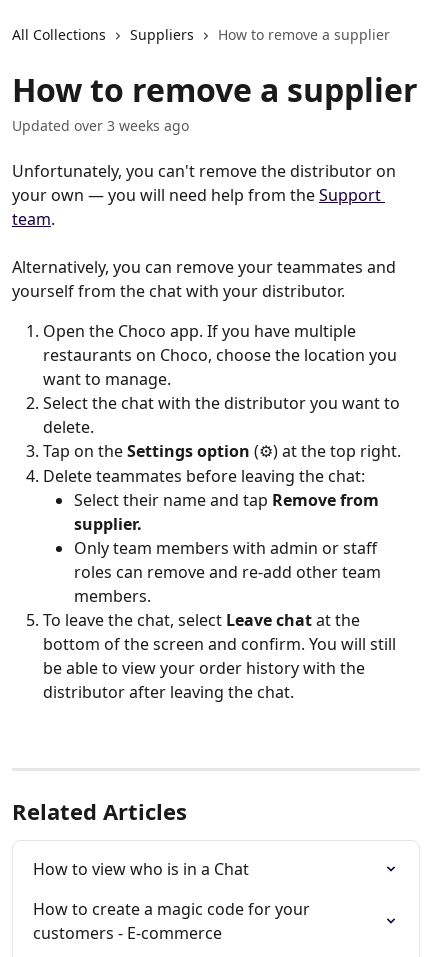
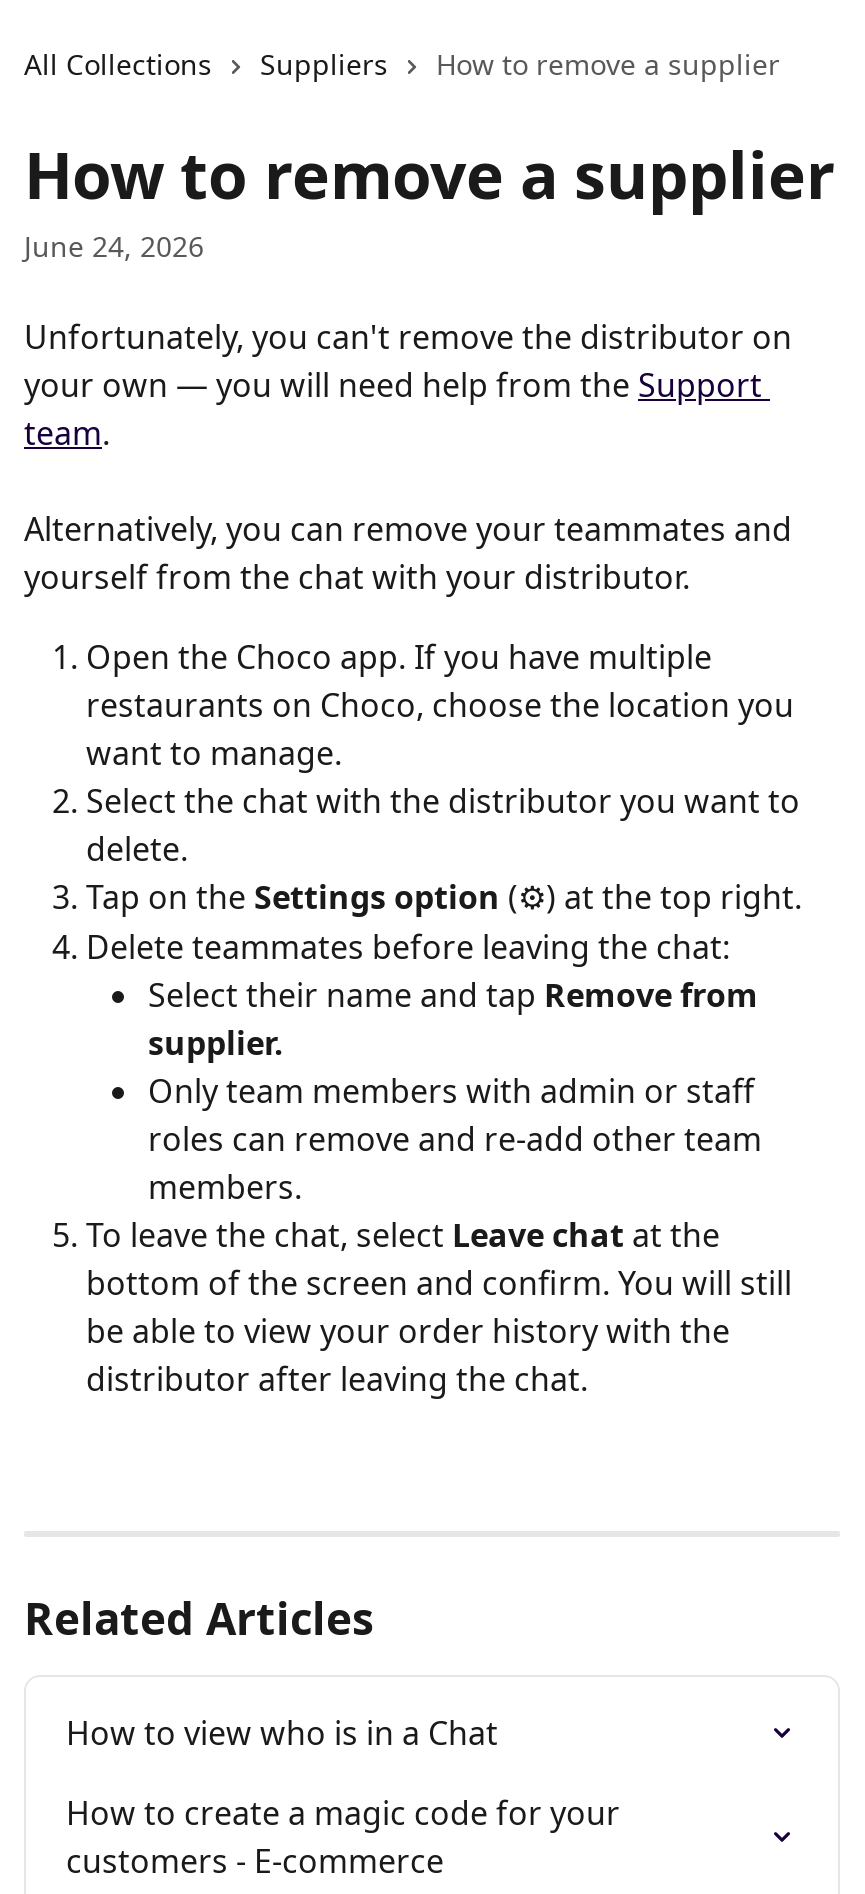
- Updated over 3 weeks ago
+ June 24, 2026
